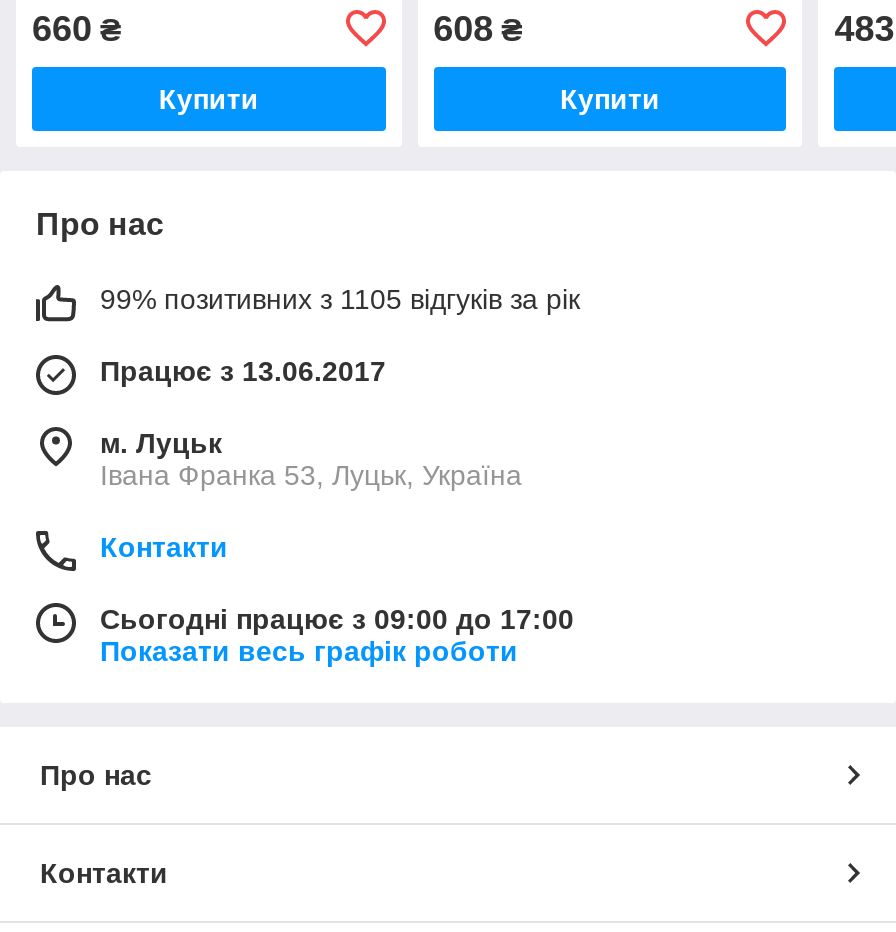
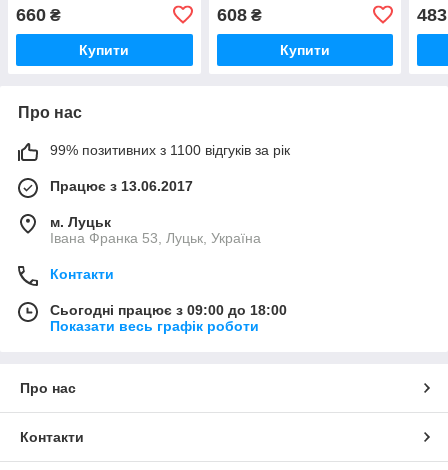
- 99% позитивних з 1105 відгуків за рік
+ 99% позитивних з 1100 відгуків за рік

- Сьогодні працює з 09:00 до 17:00
+ Сьогодні працює з 09:00 до 18:00
